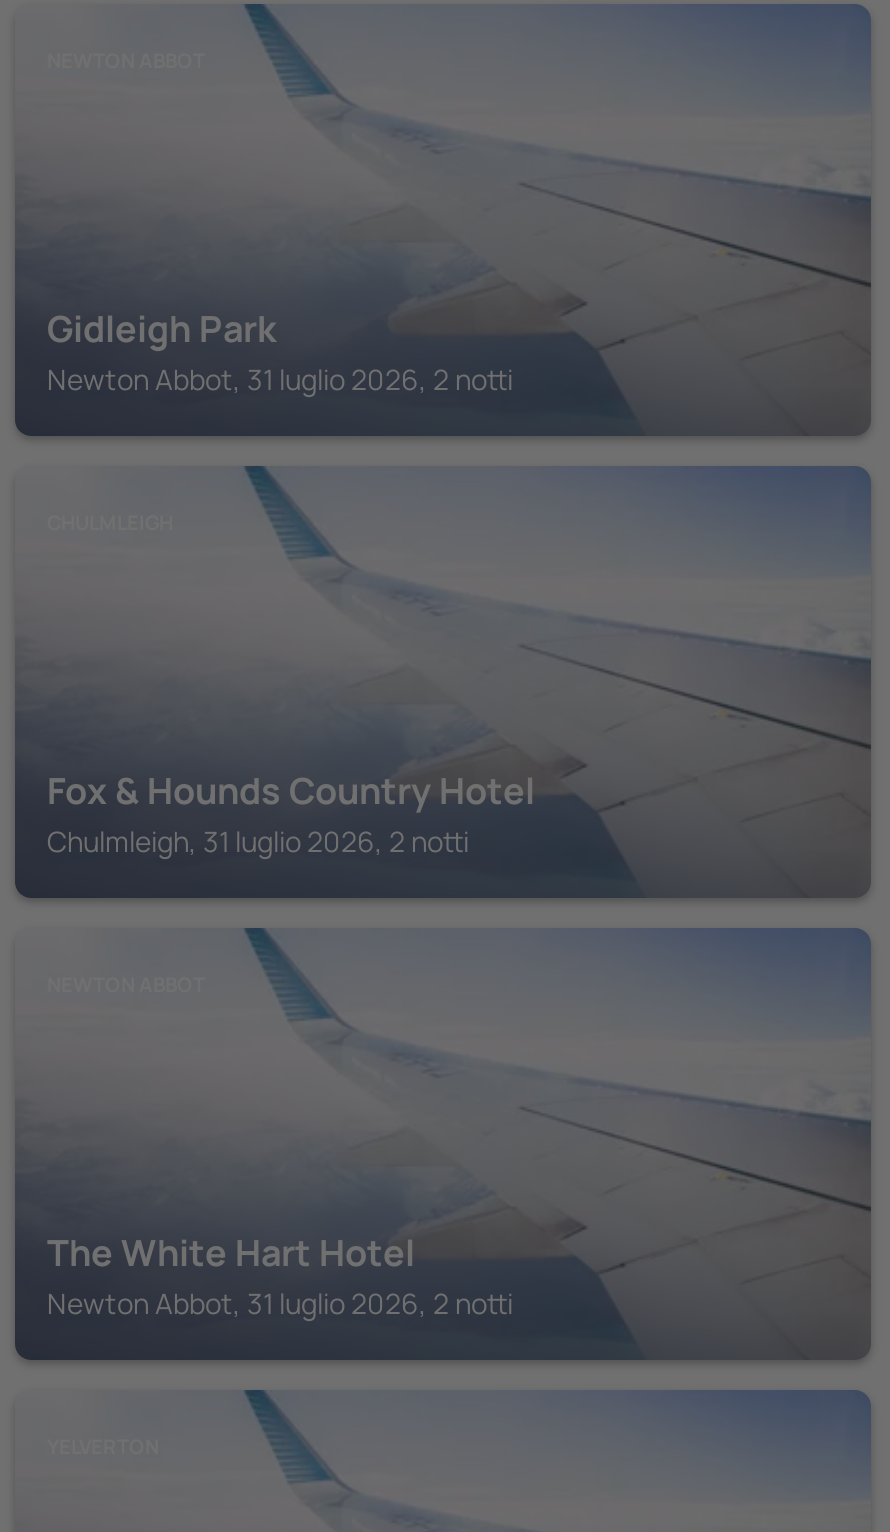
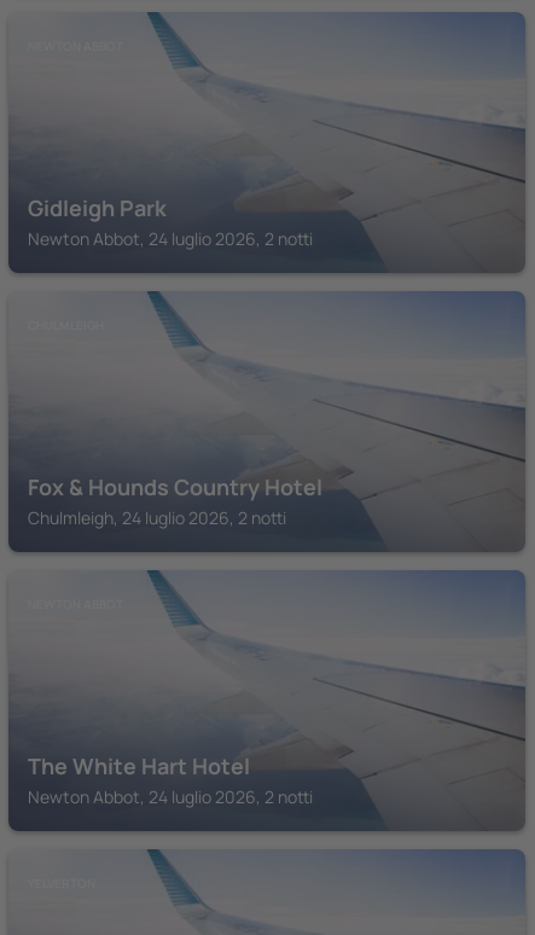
- Newton Abbot, 31 luglio 2026, 2 notti
+ Newton Abbot, 24 luglio 2026, 2 notti

- Chulmleigh, 31 luglio 2026, 2 notti
+ Chulmleigh, 24 luglio 2026, 2 notti

- Newton Abbot, 31 luglio 2026, 2 notti
+ Newton Abbot, 24 luglio 2026, 2 notti
